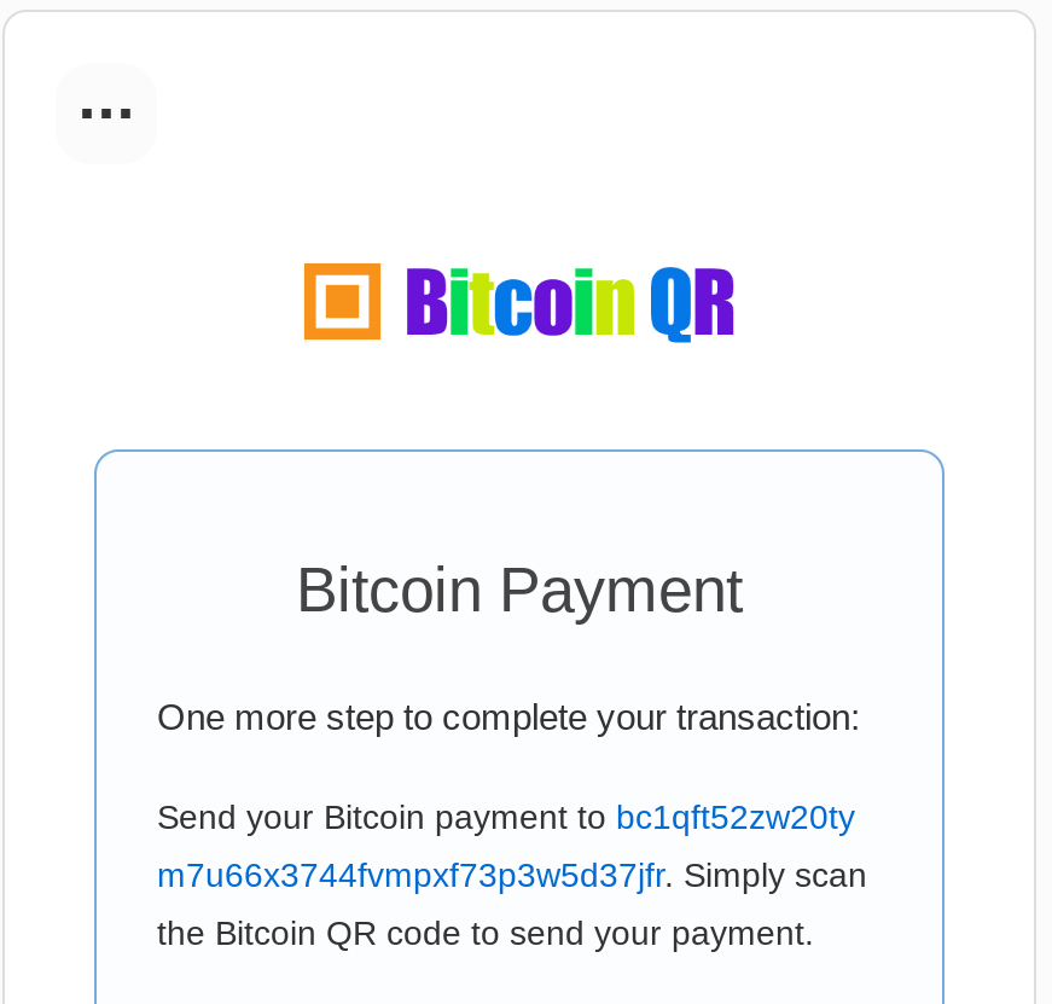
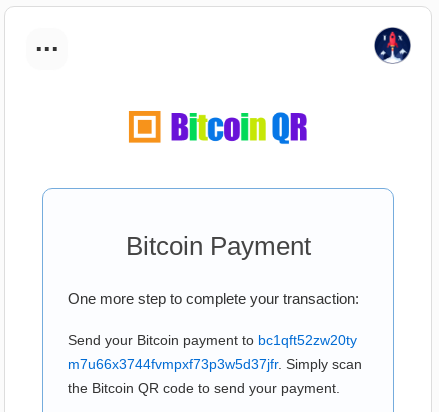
+ [image]
